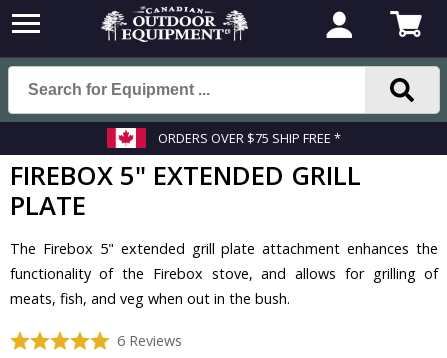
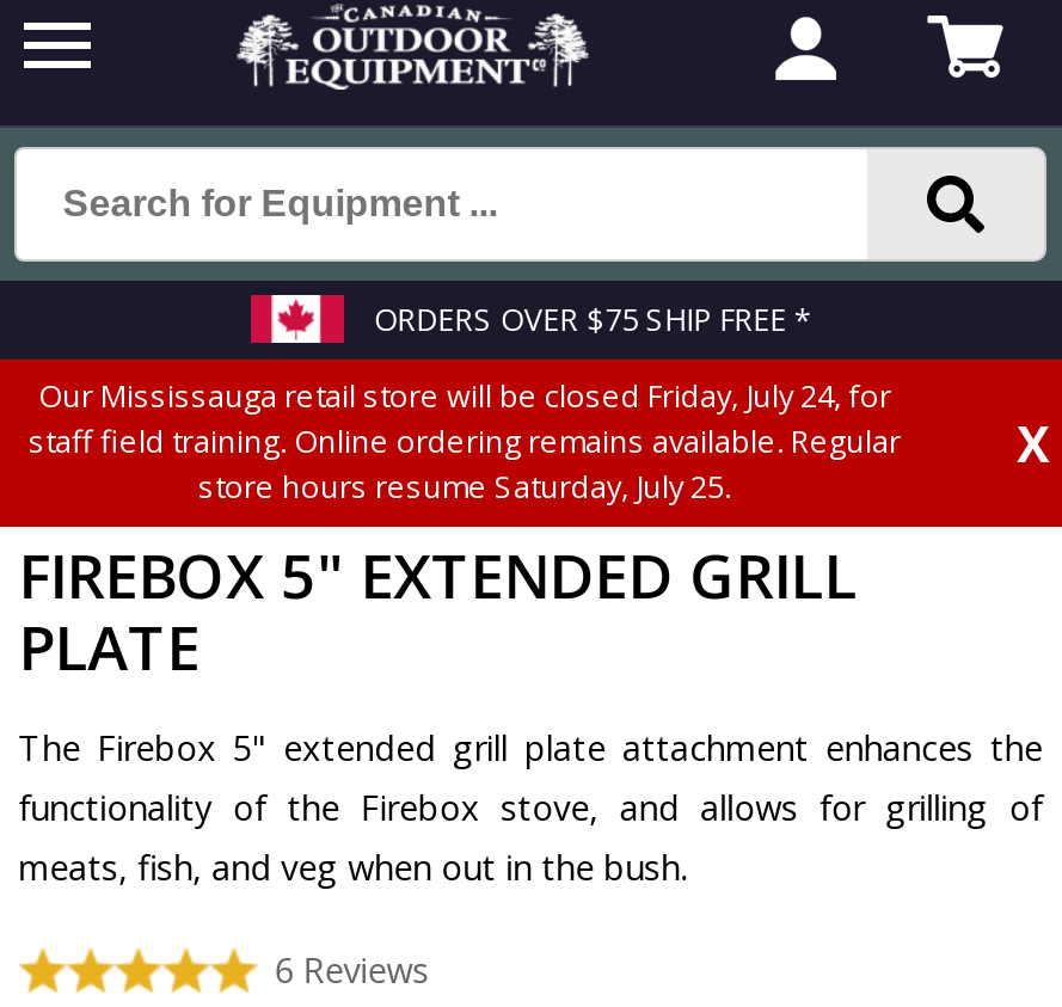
+ Our Mississauga retail store will be closed Friday, July 24, for
+ staff field training. Online ordering remains available. Regular
+ store hours resume Saturday, July 25.

+ X
